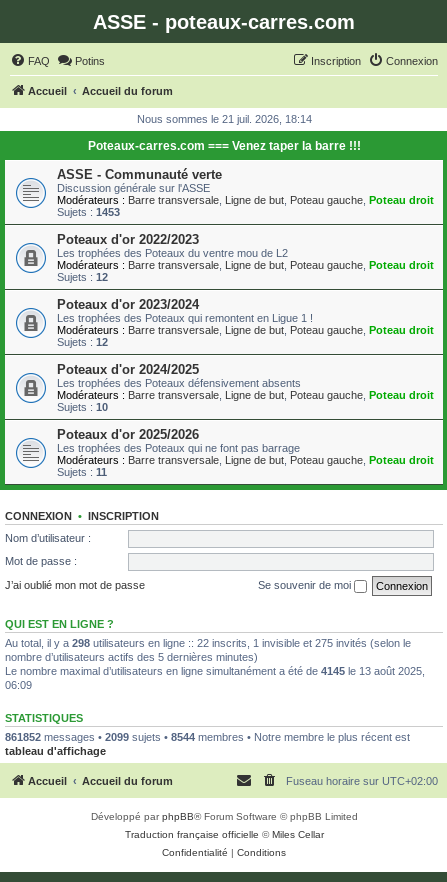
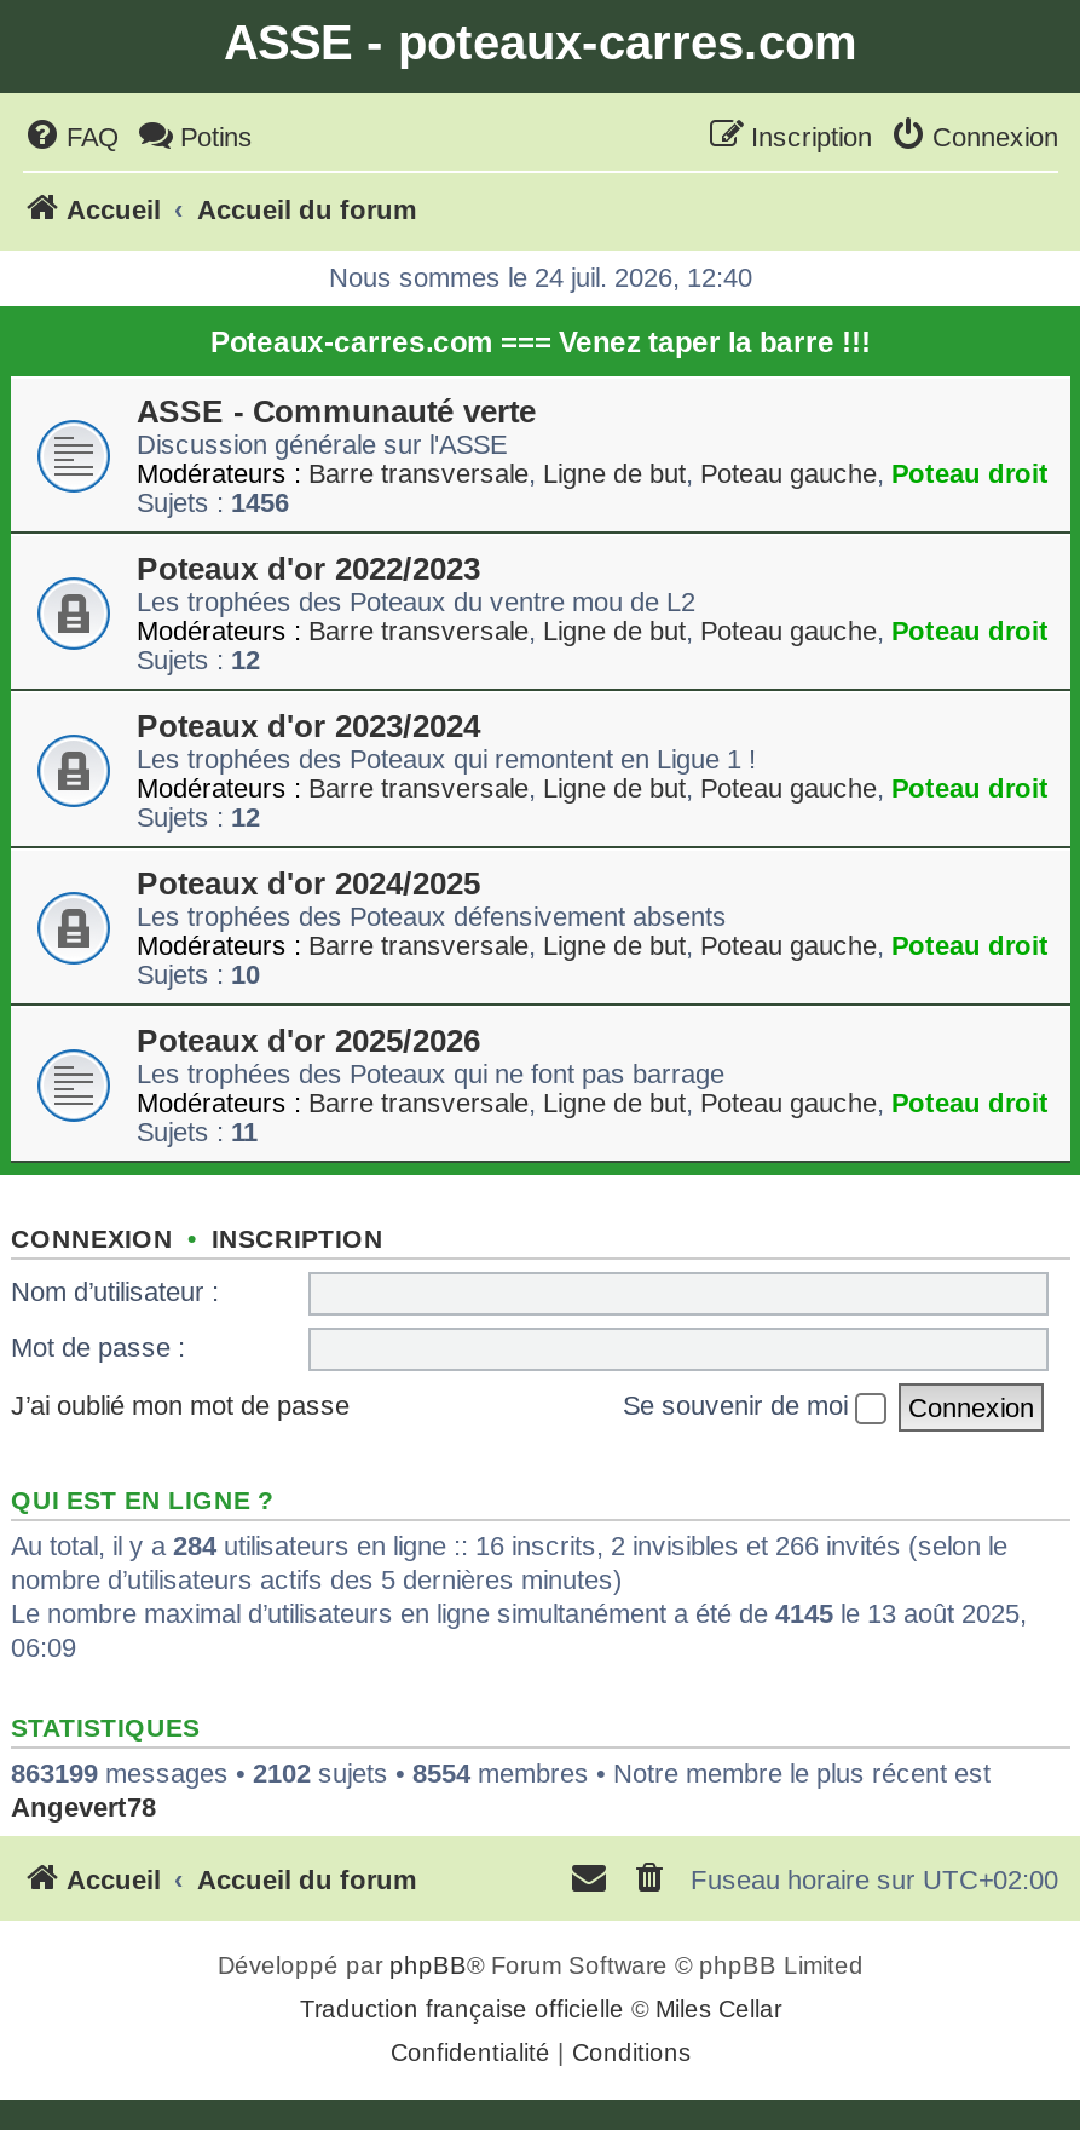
- Nous sommes le 21 juil. 2026, 18:14
+ Nous sommes le 24 juil. 2026, 12:40

- Sujets : 1453
+ Sujets : 1456

- Au total, il y a 298 utilisateurs en ligne :: 22 inscrits, 1 invisible et 275 invités (selon le
+ Au total, il y a 284 utilisateurs en ligne :: 16 inscrits, 2 invisibles et 266 invités (selon le

- 861852 messages • 2099 sujets • 8544 membres • Notre membre le plus récent est
- tableau d'affichage
+ 863199 messages • 2102 sujets • 8554 membres • Notre membre le plus récent est
+ Angevert78
